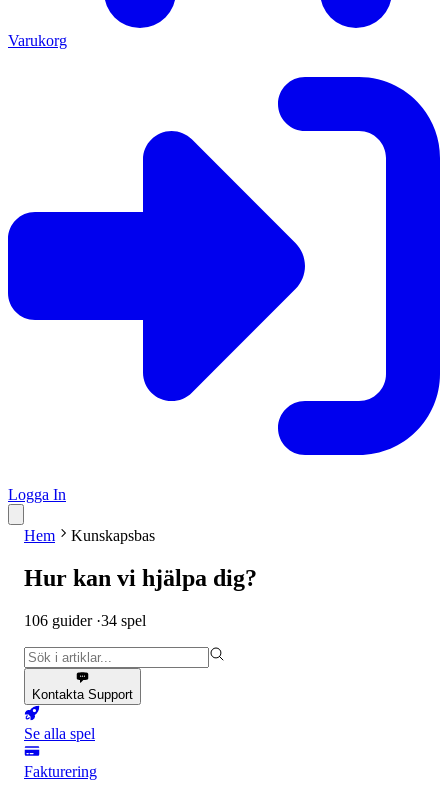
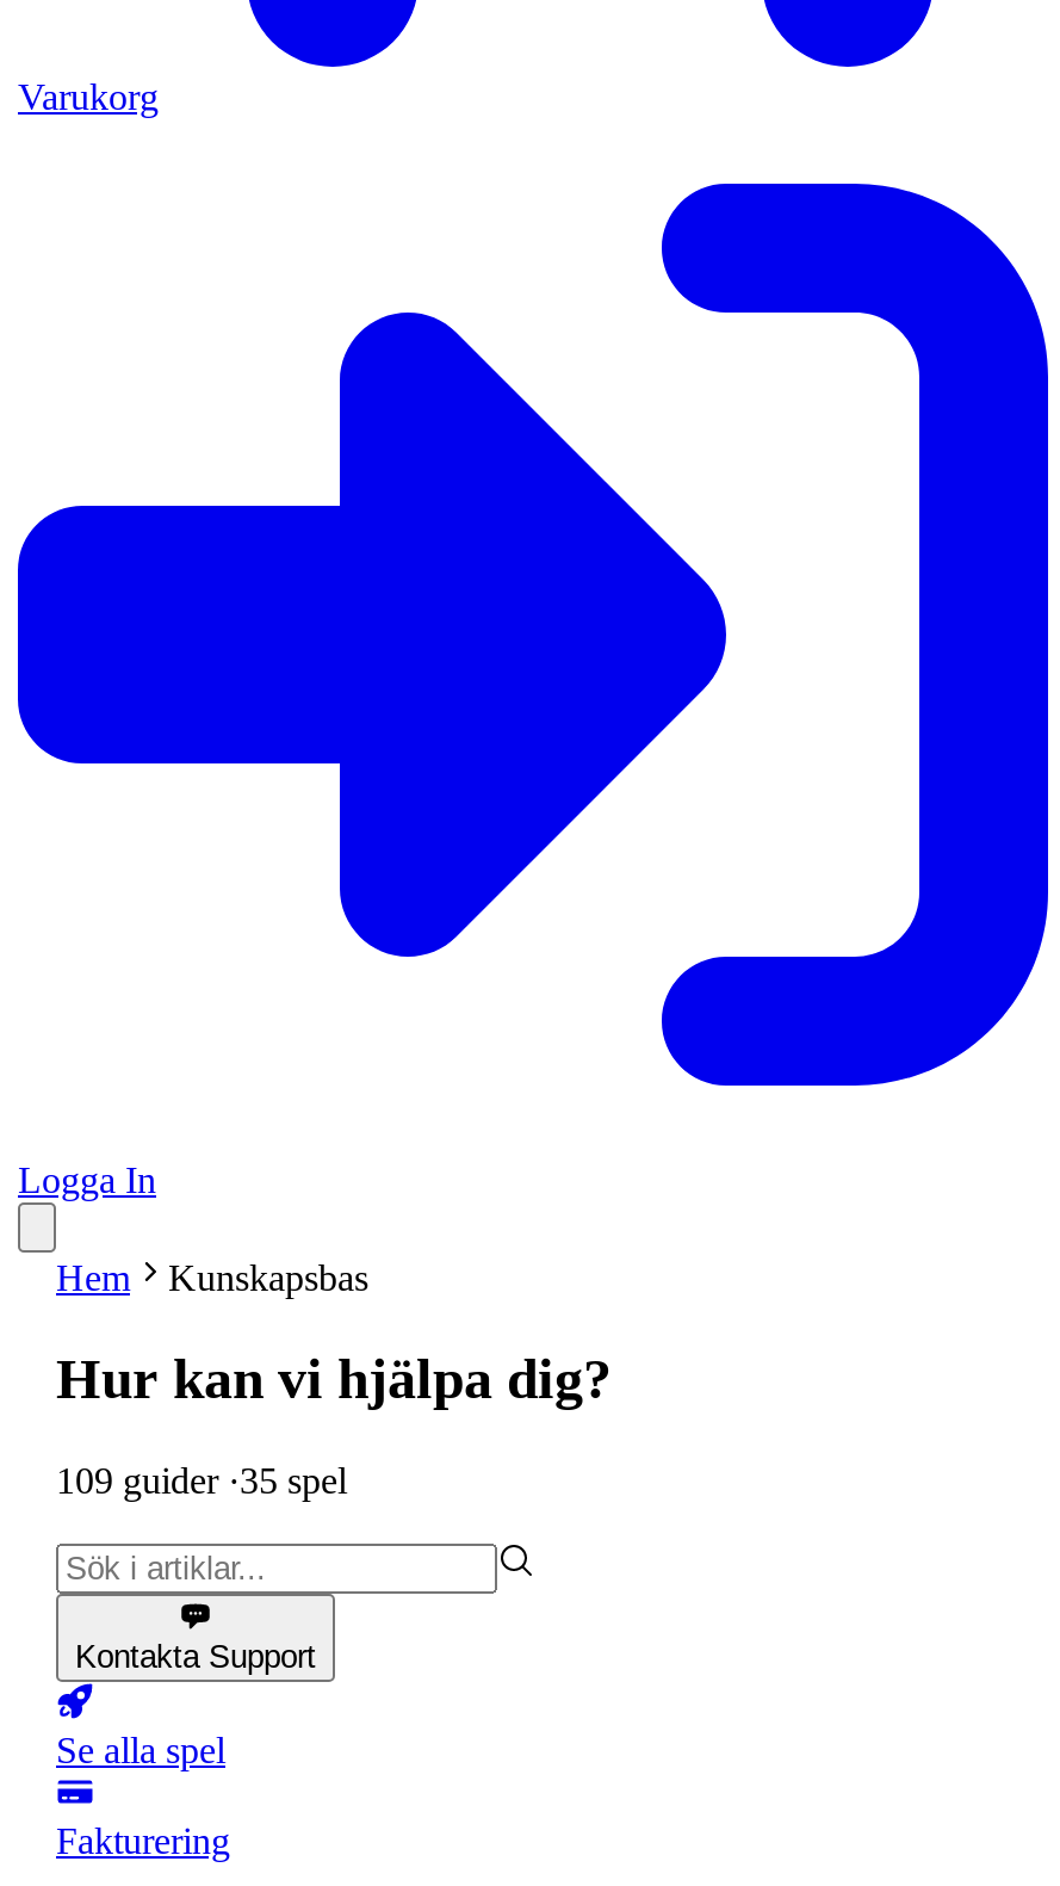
- 106 guider · 34 spel
+ 109 guider · 35 spel
